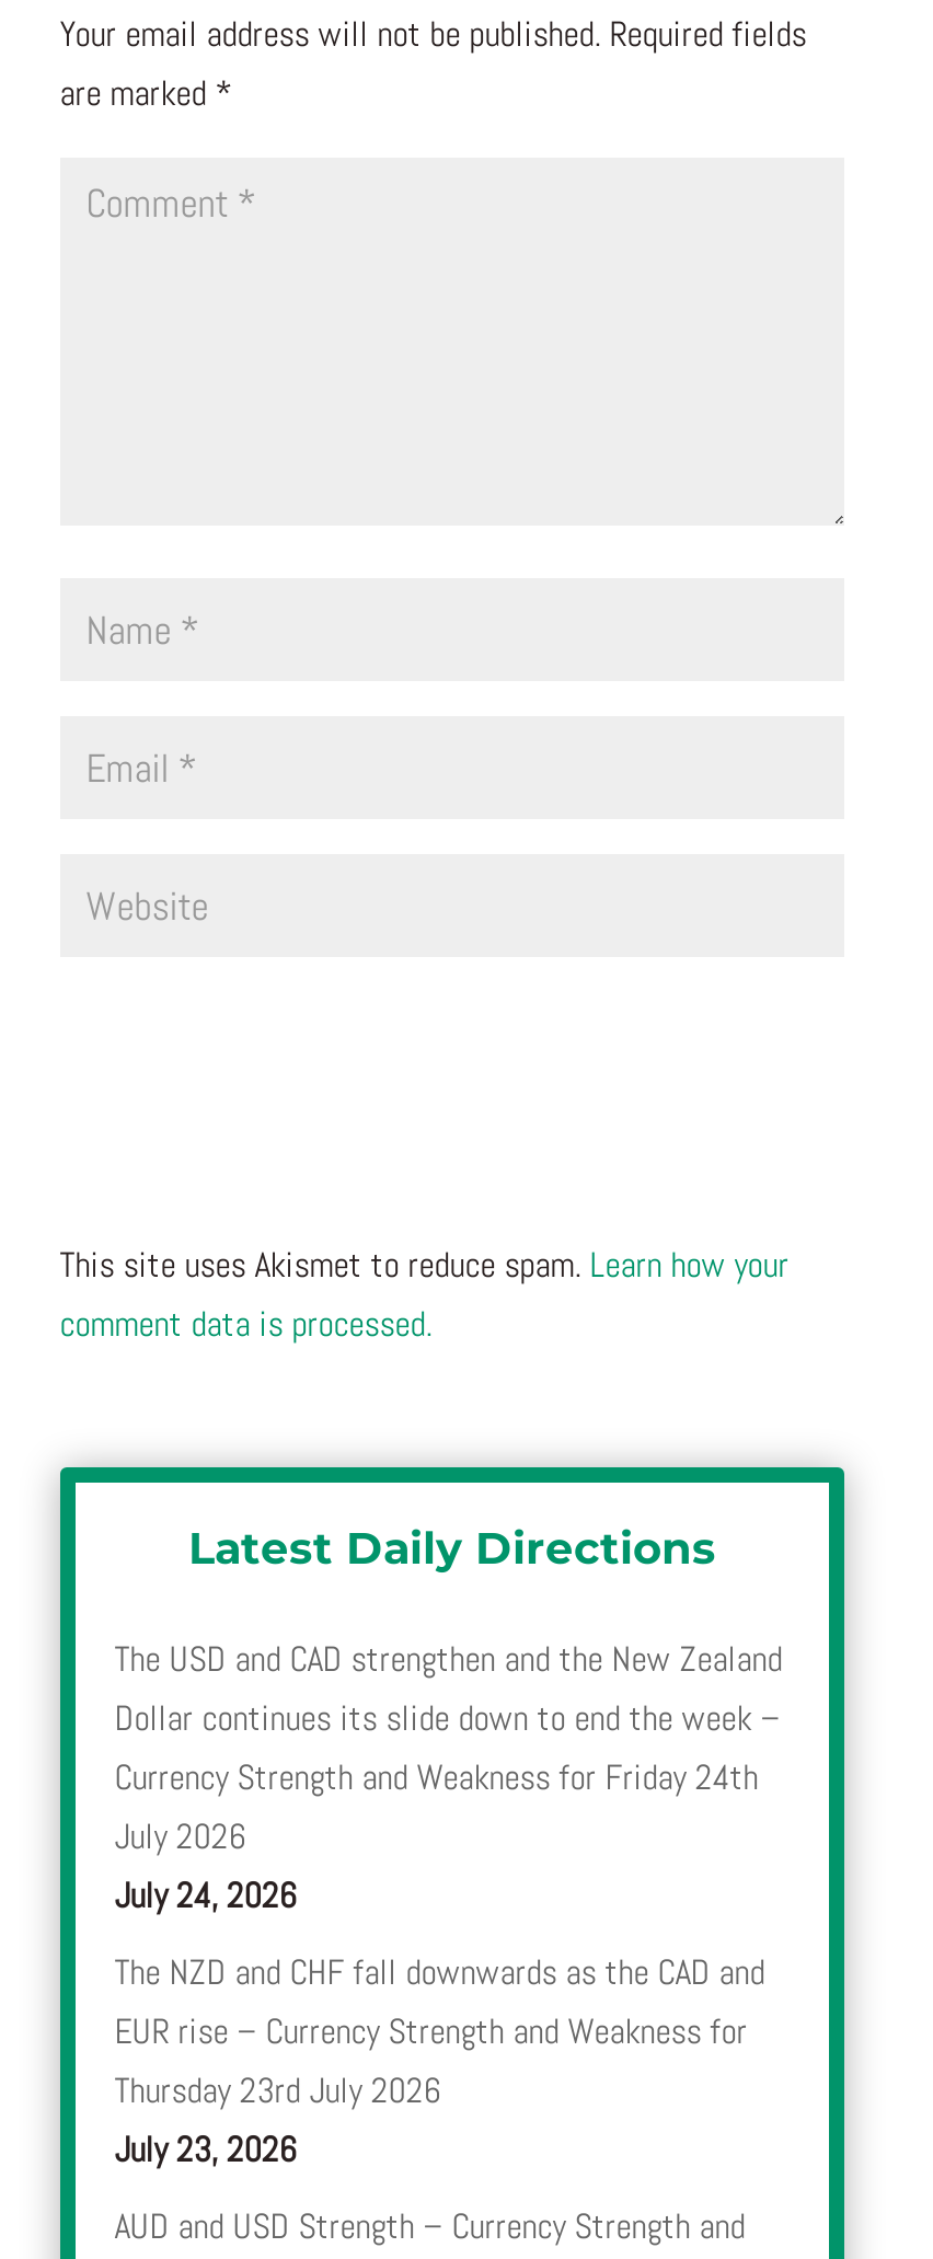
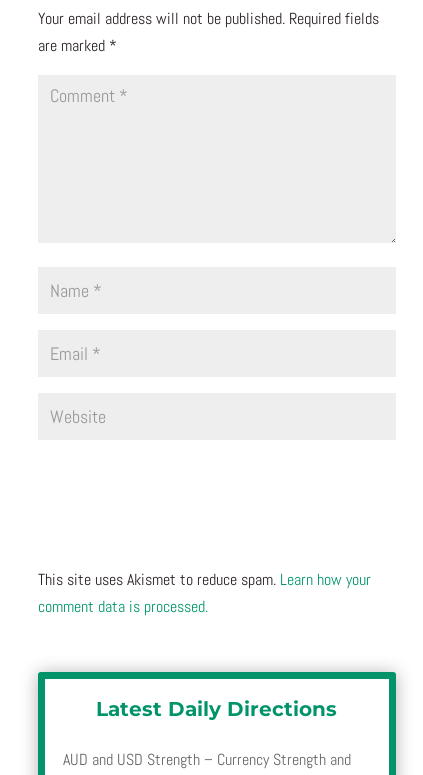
- The USD and CAD strengthen and the New Zealand
- Dollar continues its slide down to end the week –
- Currency Strength and Weakness for Friday 24th
- July 2026
- July 24, 2026
- The NZD and CHF fall downwards as the CAD and
- EUR rise – Currency Strength and Weakness for
- Thursday 23rd July 2026
- July 23, 2026
